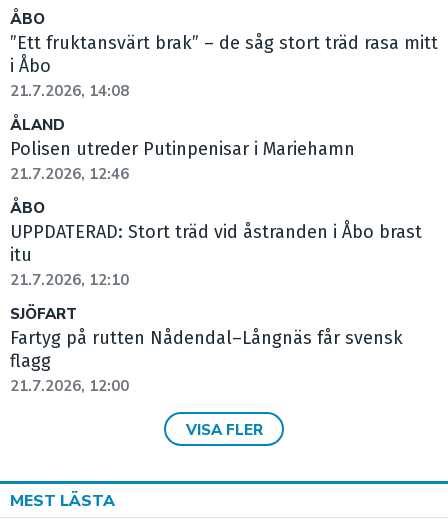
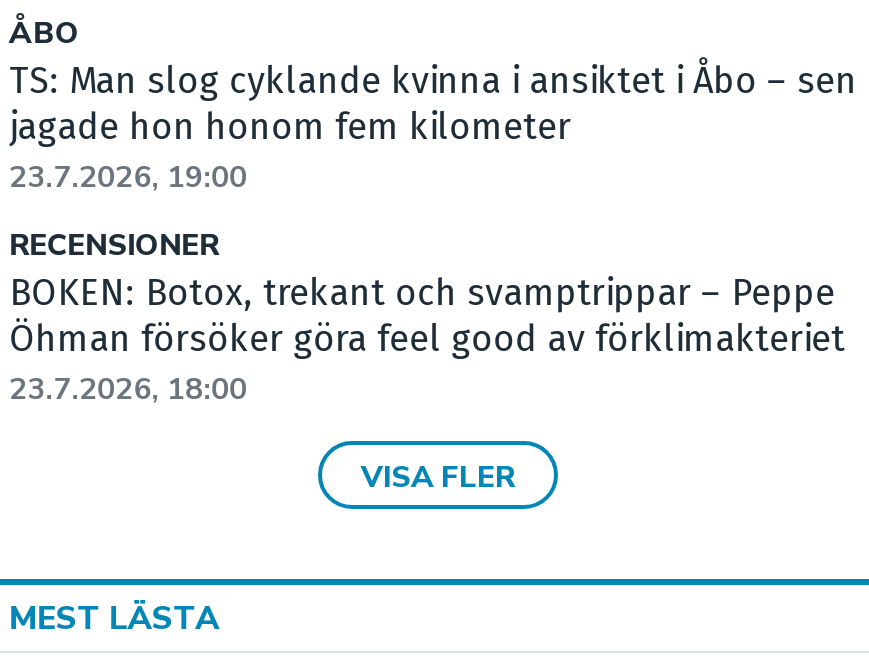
- ”Ett fruktansvärt brak” – de såg stort träd rasa mitt
- i Åbo
- 21.7.2026, 14:08
- ÅLAND
- Polisen utreder Putinpenisar i Mariehamn
- 21.7.2026, 12:46
- ÅBO
- UPPDATERAD: Stort träd vid åstranden i Åbo brast
- itu
- 21.7.2026, 12:10
- SJÖFART
- Fartyg på rutten Nådendal–Långnäs får svensk
- flagg
- 21.7.2026, 12:00
+ TS: Man slog cyklande kvinna i ansiktet i Åbo – sen
+ jagade hon honom fem kilometer
+ 23.7.2026, 19:00
+ RECENSIONER
+ BOKEN: Botox, trekant och svamptrippar – Peppe
+ Öhman försöker göra feel good av förklimakteriet
+ 23.7.2026, 18:00
